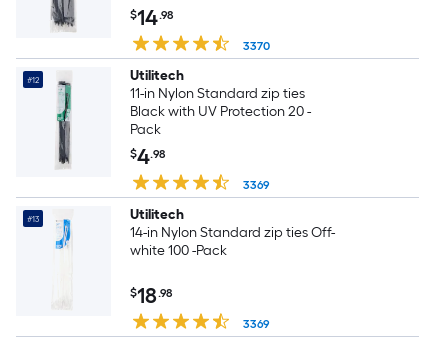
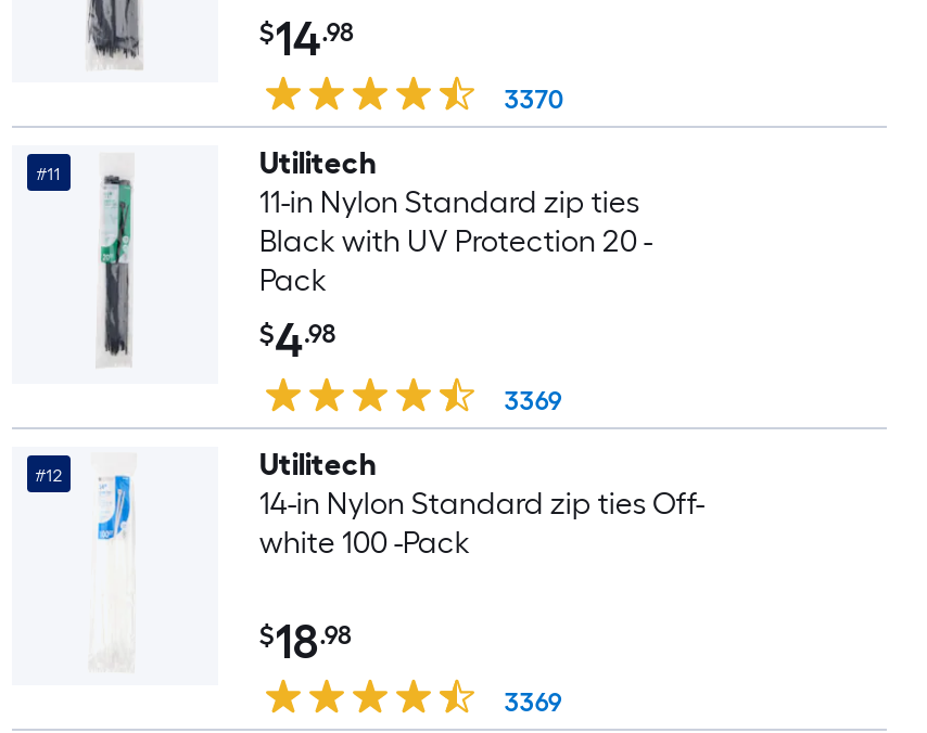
- #12
+ #11

- #13
+ #12
